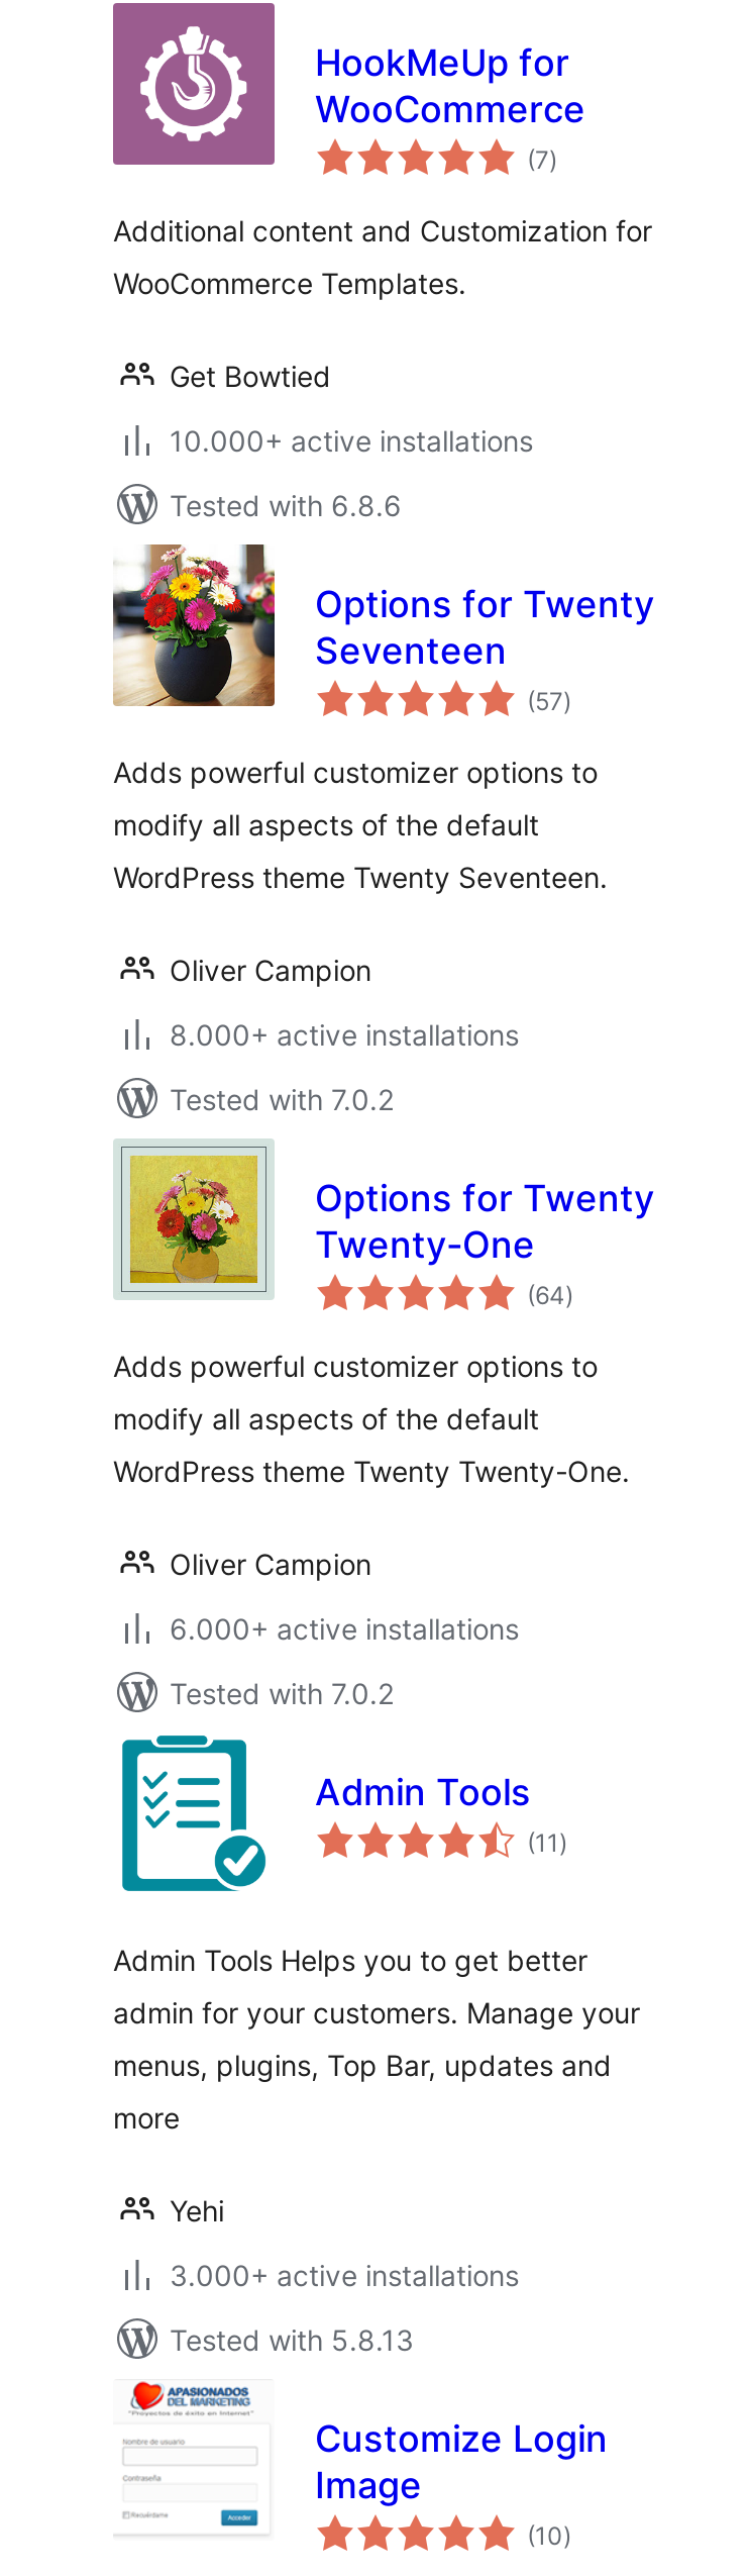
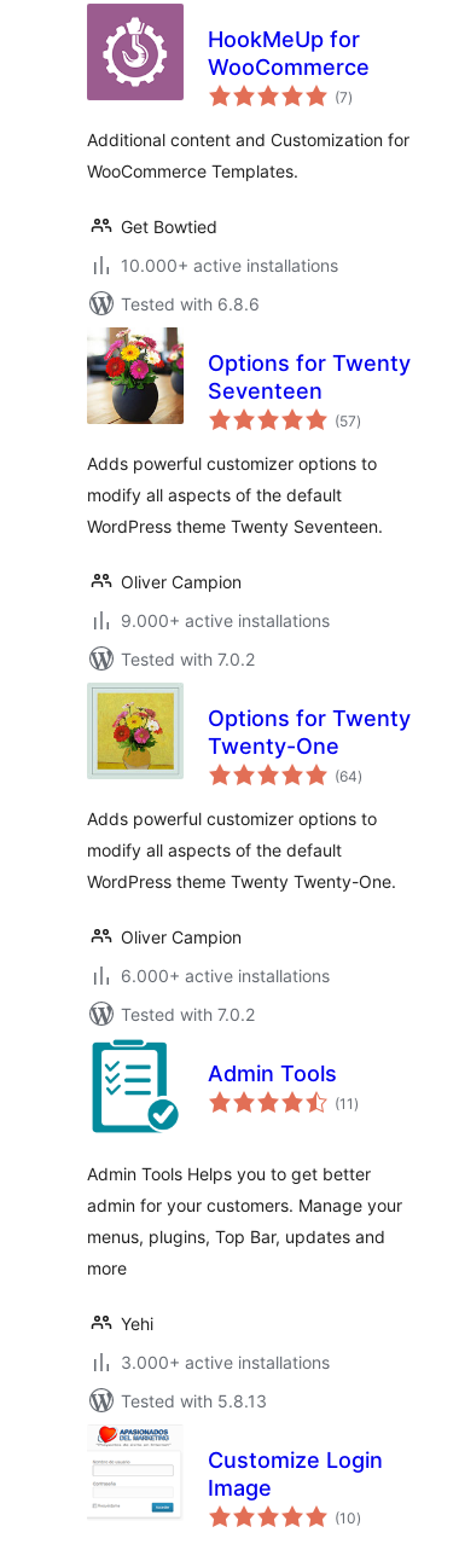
- 8.000+ active installations
+ 9.000+ active installations
